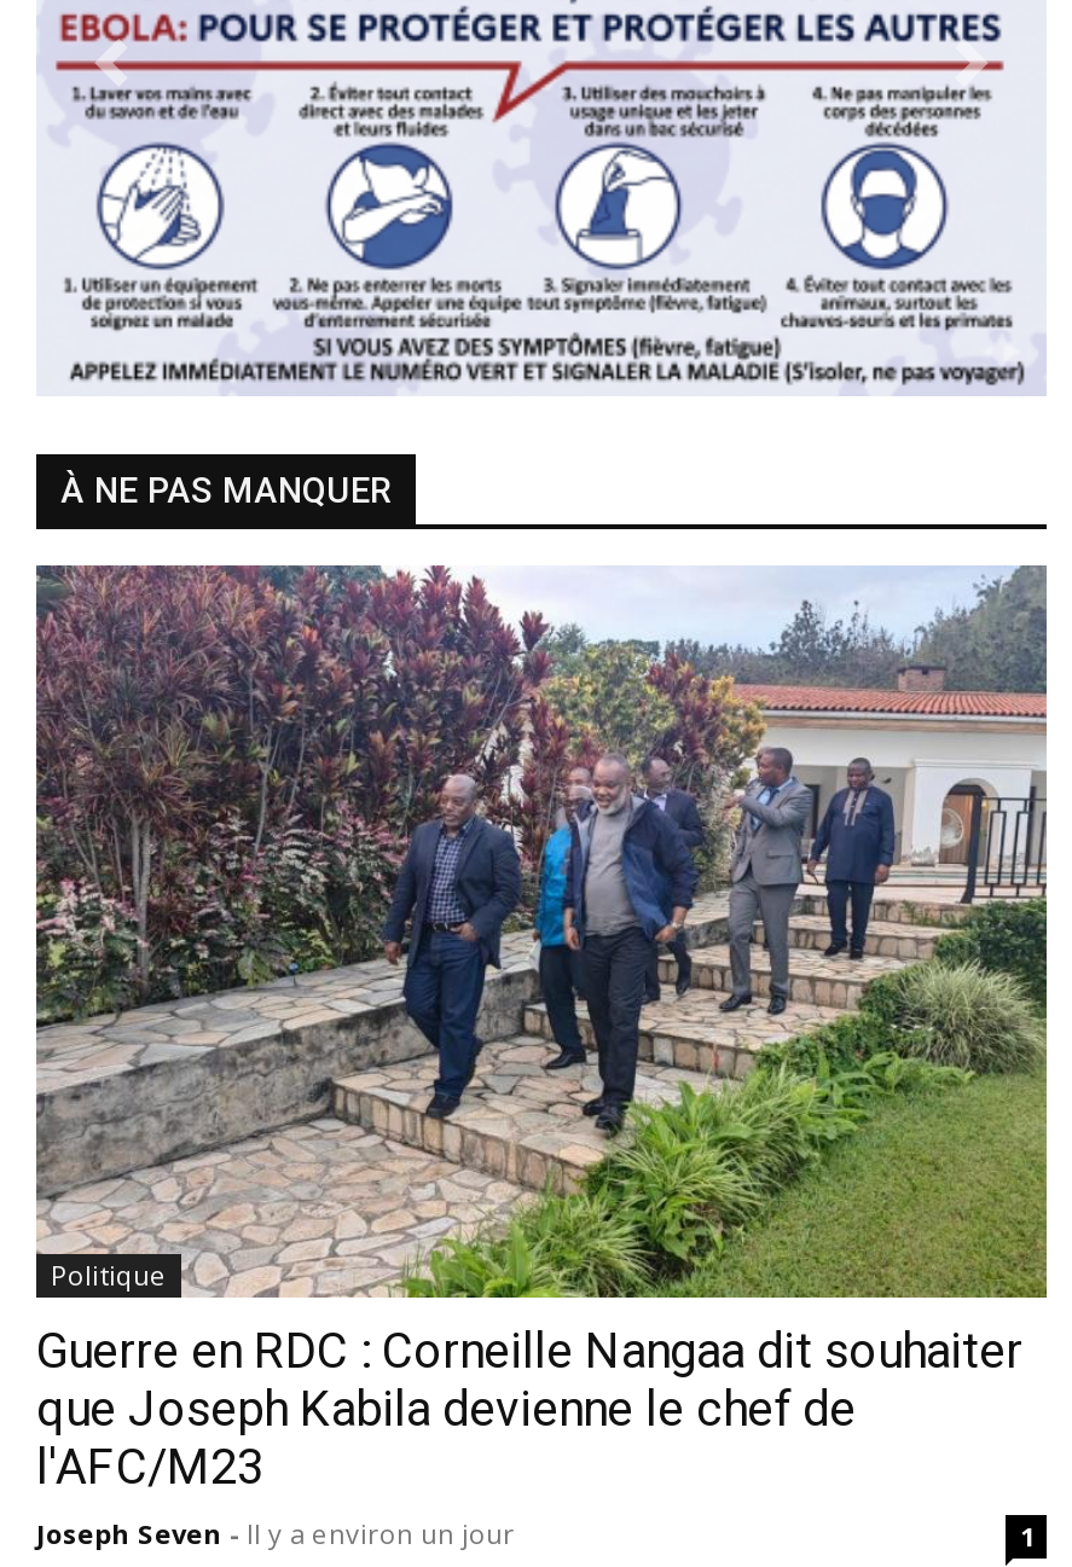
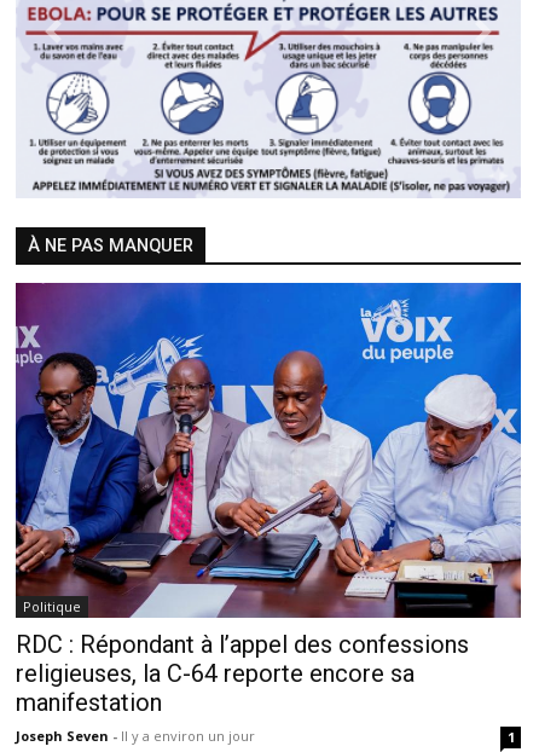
- [image]
- Guerre en RDC : Corneille Nangaa dit souhaiter
- que Joseph Kabila devienne le chef de
- l'AFC/M23
+ [image]
+ RDC : Répondant à l’appel des confessions
+ religieuses, la C-64 reporte encore sa
+ manifestation
